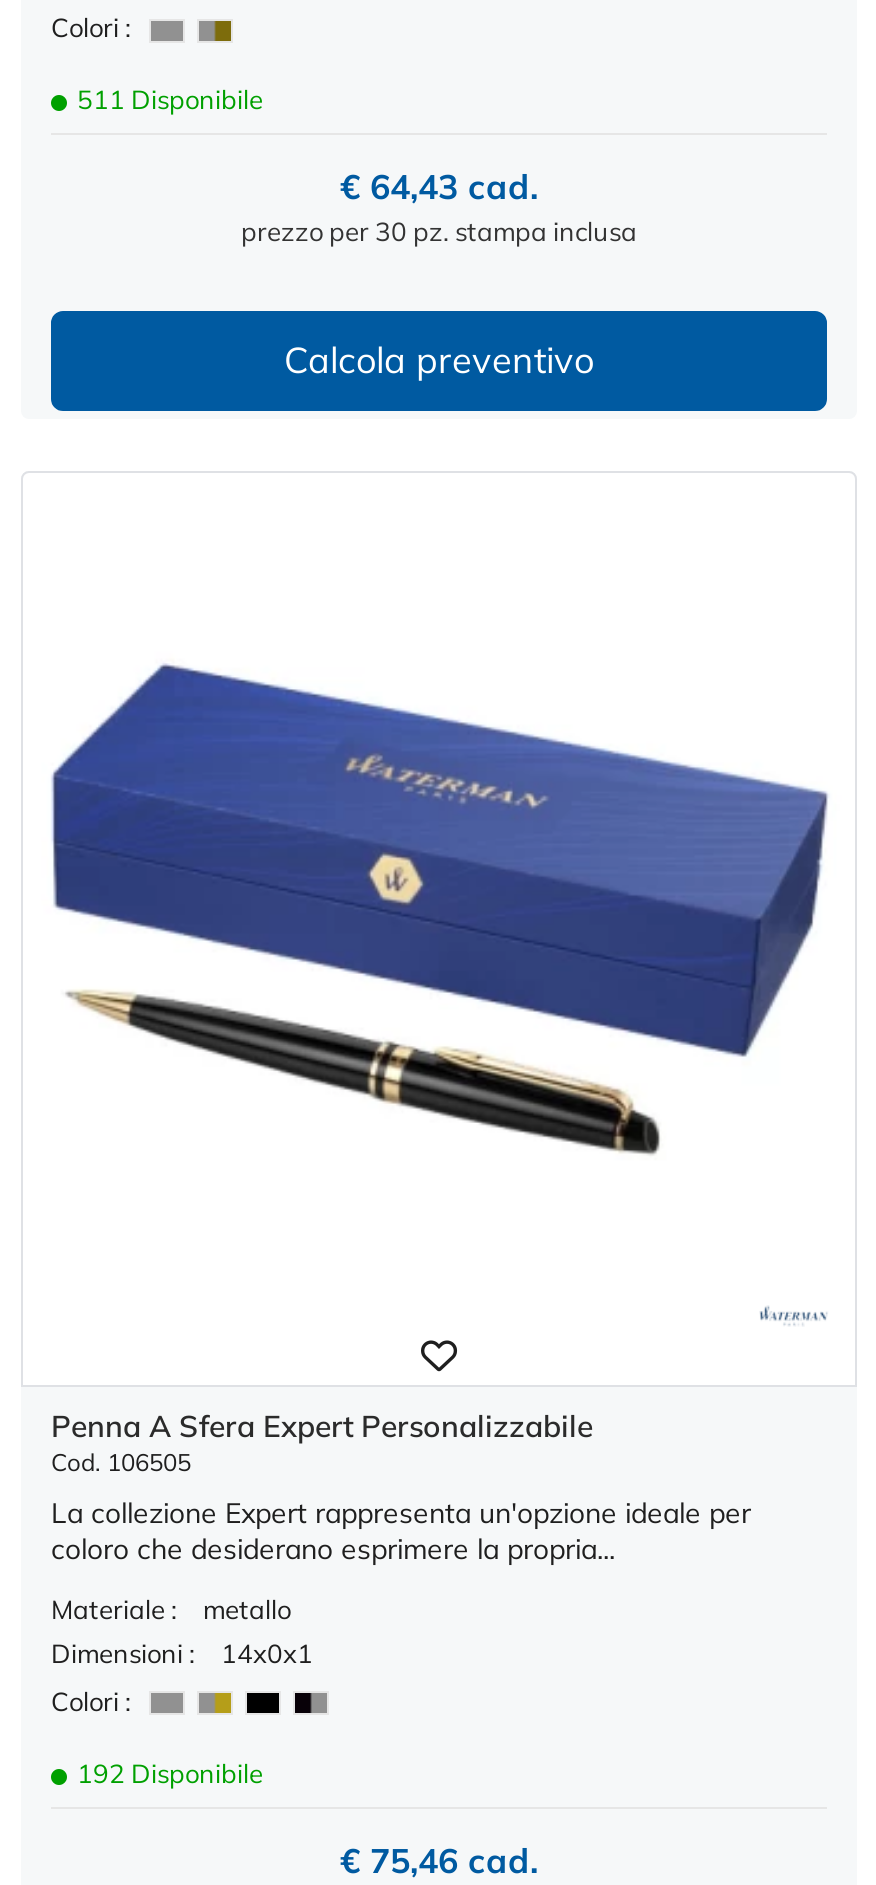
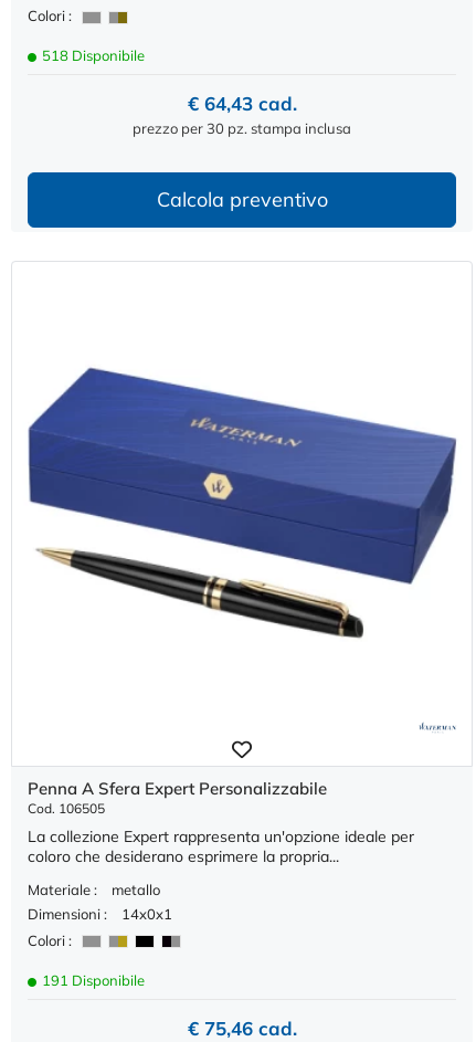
- 511 Disponibile
+ 518 Disponibile

- 192 Disponibile
+ 191 Disponibile
